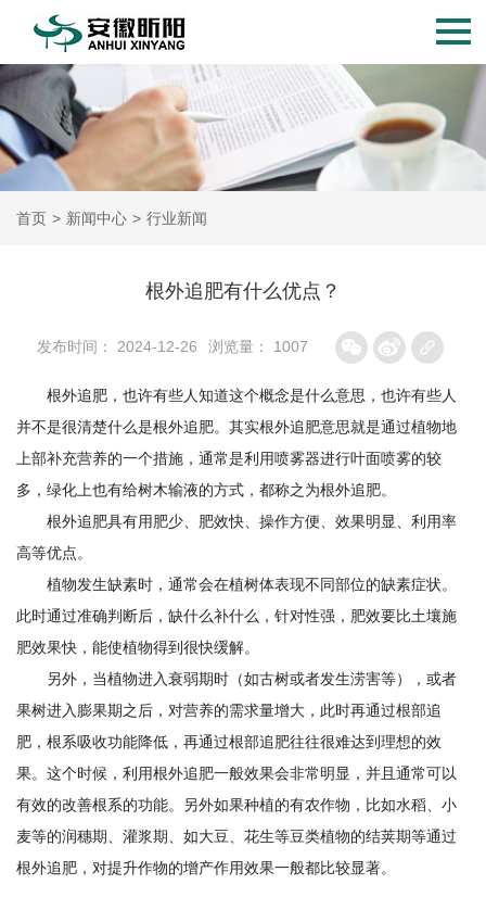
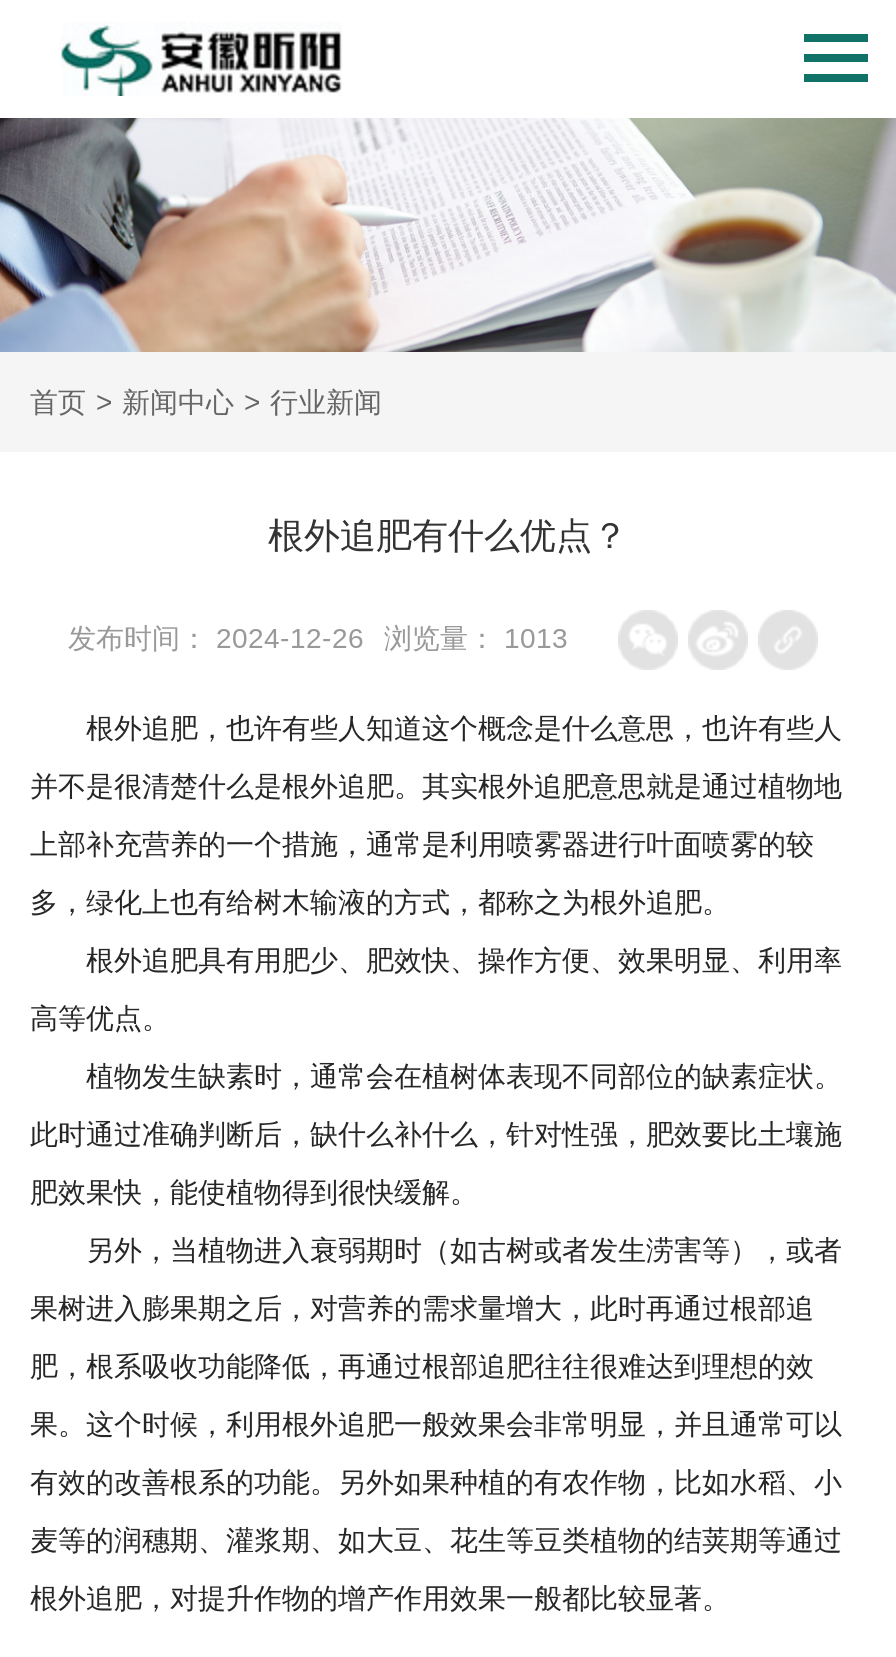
- 发布时间： 2024-12-26 浏览量： 1007
+ 发布时间： 2024-12-26 浏览量： 1013
